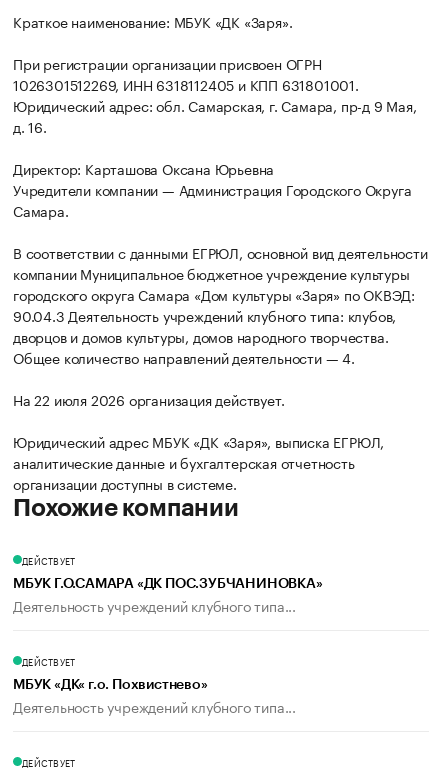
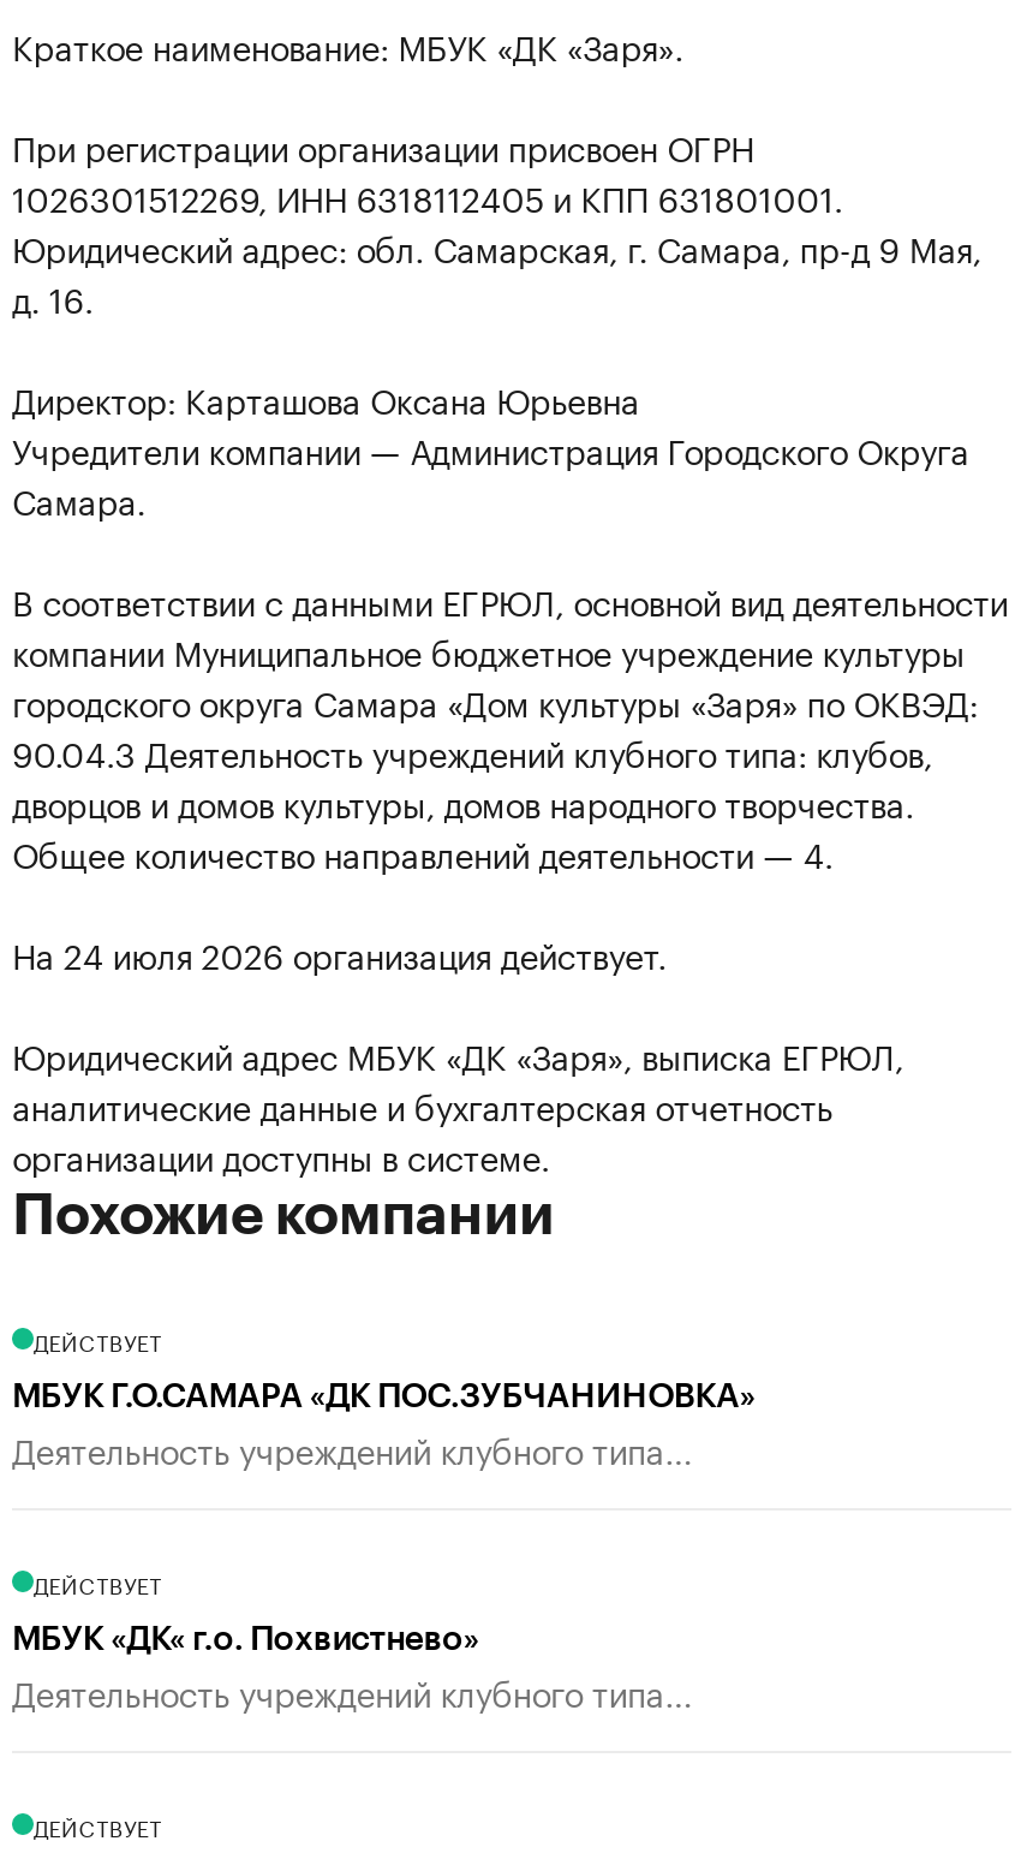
- На 22 июля 2026 организация действует.
+ На 24 июля 2026 организация действует.
